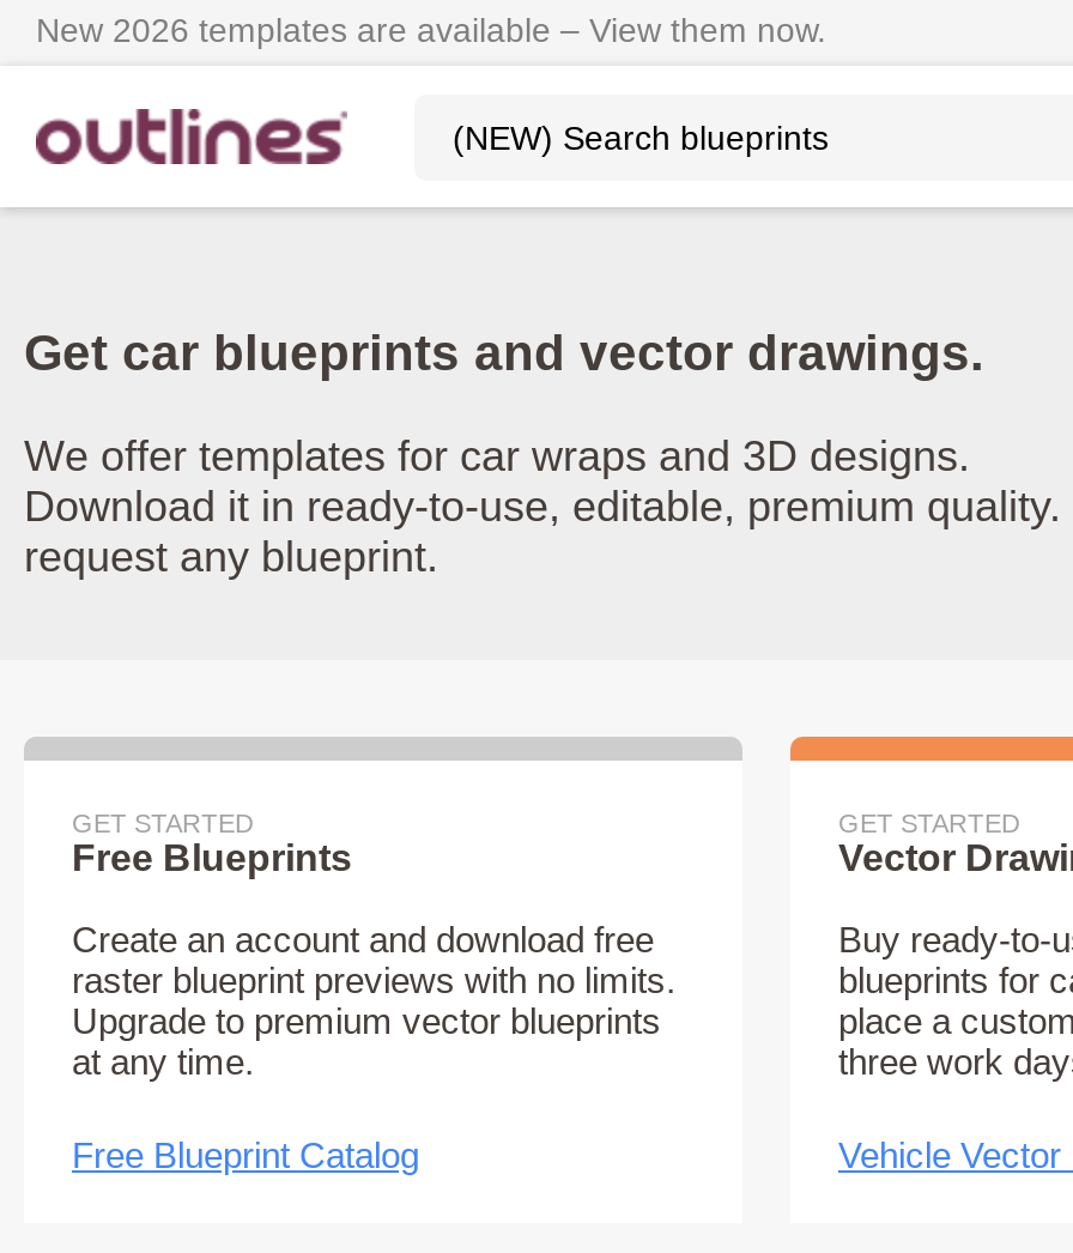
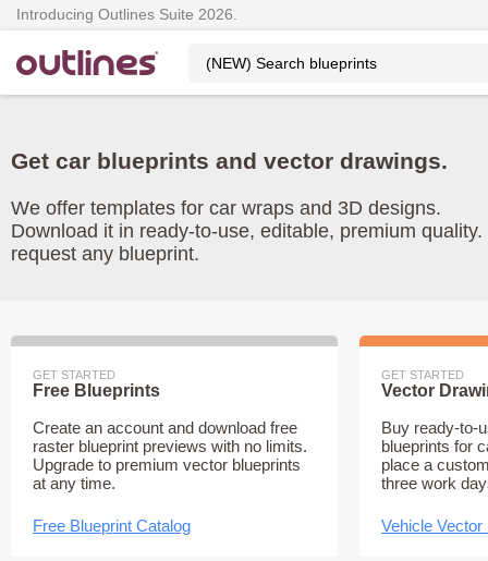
- New 2026 templates are available – View them now.
+ Introducing Outlines Suite 2026.
